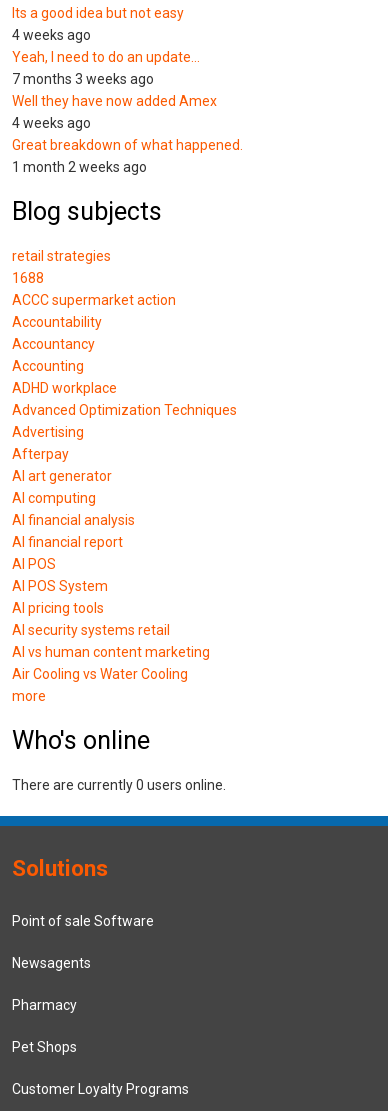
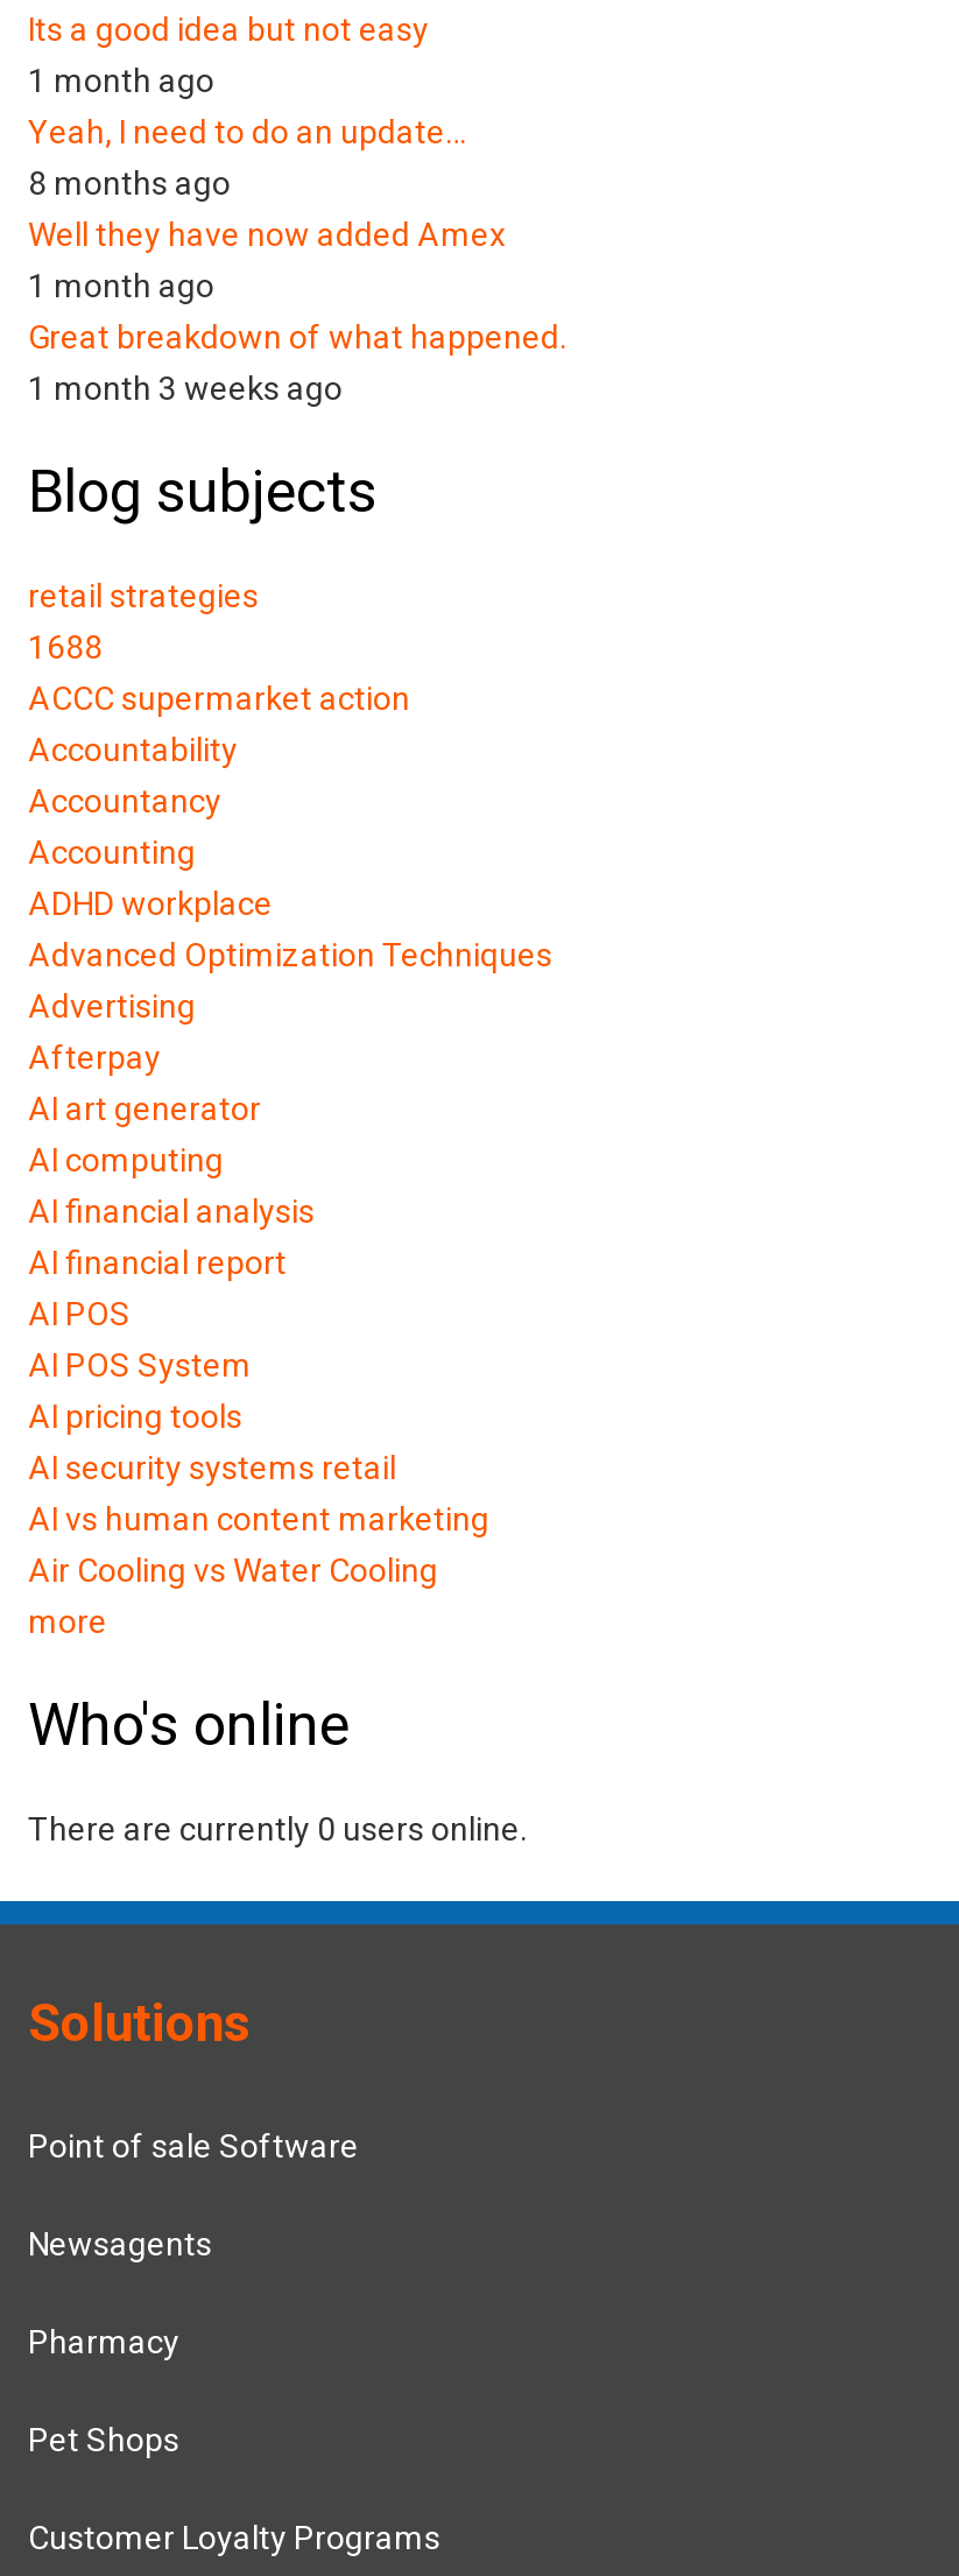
- 4 weeks ago
+ 1 month ago

- 7 months 3 weeks ago
+ 8 months ago

- 4 weeks ago
+ 1 month ago

- 1 month 2 weeks ago
+ 1 month 3 weeks ago
